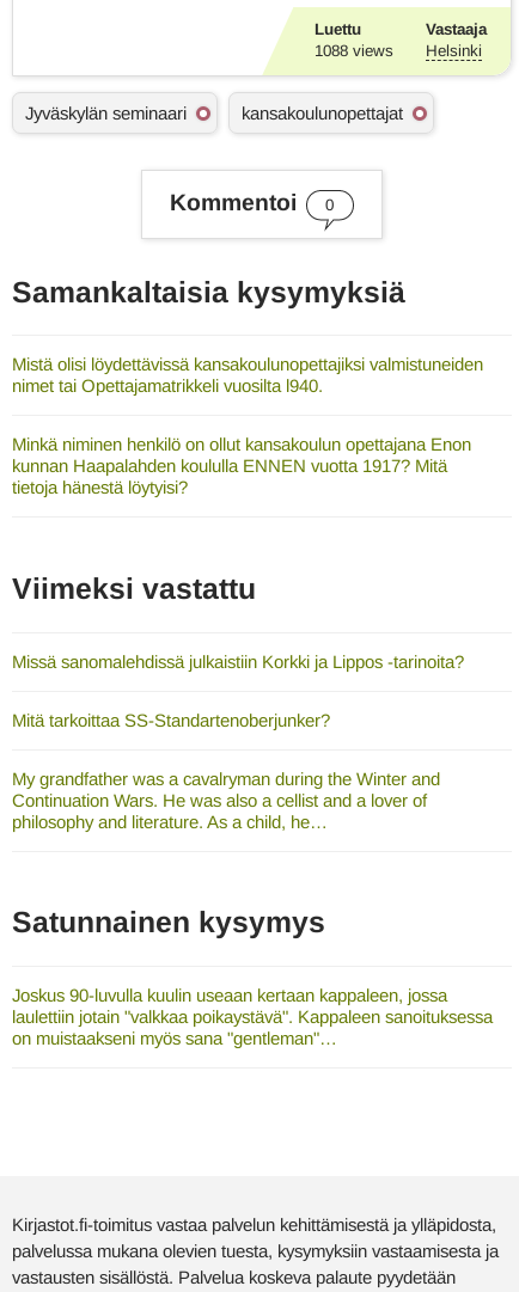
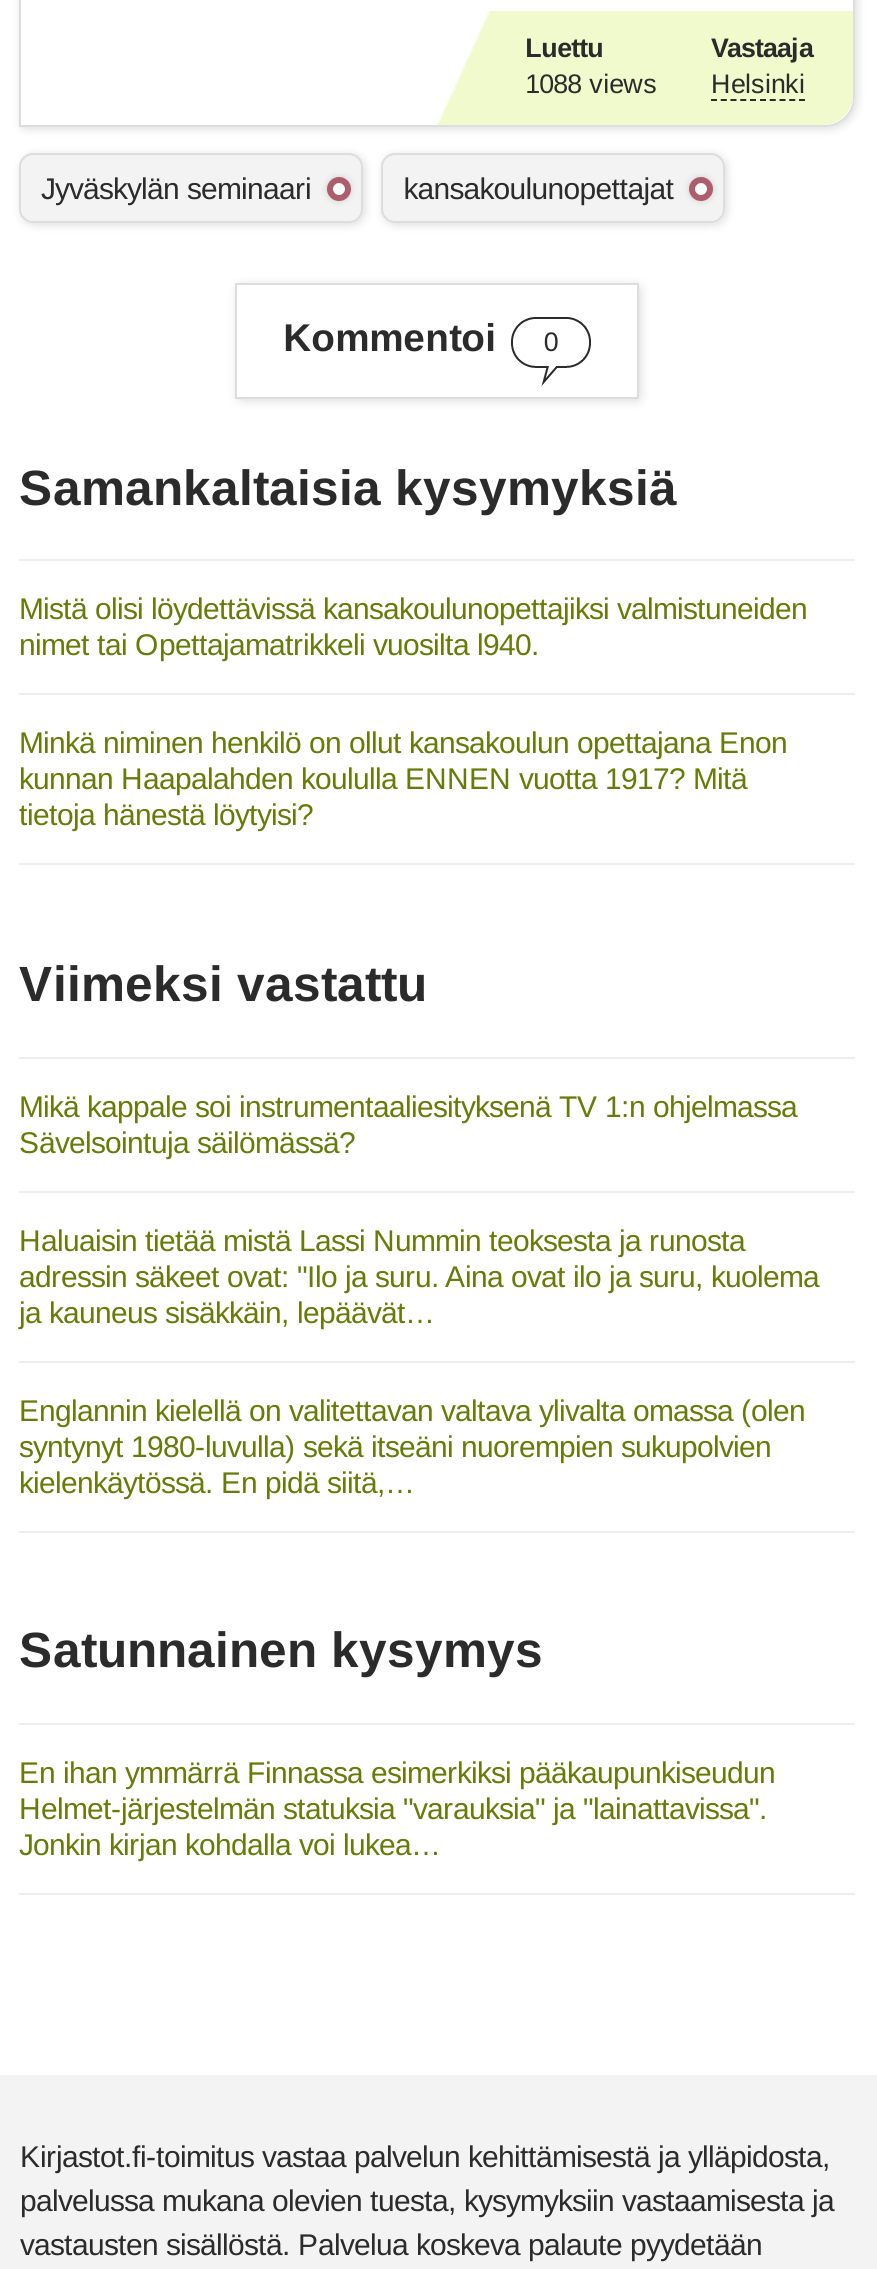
- Missä sanomalehdissä julkaistiin Korkki ja Lippos -tarinoita?
+ Mikä kappale soi instrumentaaliesityksenä TV 1:n ohjelmassa
+ Sävelsointuja säilömässä?

- Mitä tarkoittaa SS-Standartenoberjunker?
+ Haluaisin tietää mistä Lassi Nummin teoksesta ja runosta
+ adressin säkeet ovat: "Ilo ja suru. Aina ovat ilo ja suru, kuolema
+ ja kauneus sisäkkäin, lepäävät…

- My grandfather was a cavalryman during the Winter and
- Continuation Wars. He was also a cellist and a lover of
- philosophy and literature. As a child, he…
+ Englannin kielellä on valitettavan valtava ylivalta omassa (olen
+ syntynyt 1980-luvulla) sekä itseäni nuorempien sukupolvien
+ kielenkäytössä. En pidä siitä,…

- Joskus 90-luvulla kuulin useaan kertaan kappaleen, jossa
- laulettiin jotain "valkkaa poikaystävä". Kappaleen sanoituksessa
- on muistaakseni myös sana "gentleman"…
+ En ihan ymmärrä Finnassa esimerkiksi pääkaupunkiseudun
+ Helmet-järjestelmän statuksia "varauksia" ja "lainattavissa".
+ Jonkin kirjan kohdalla voi lukea…
